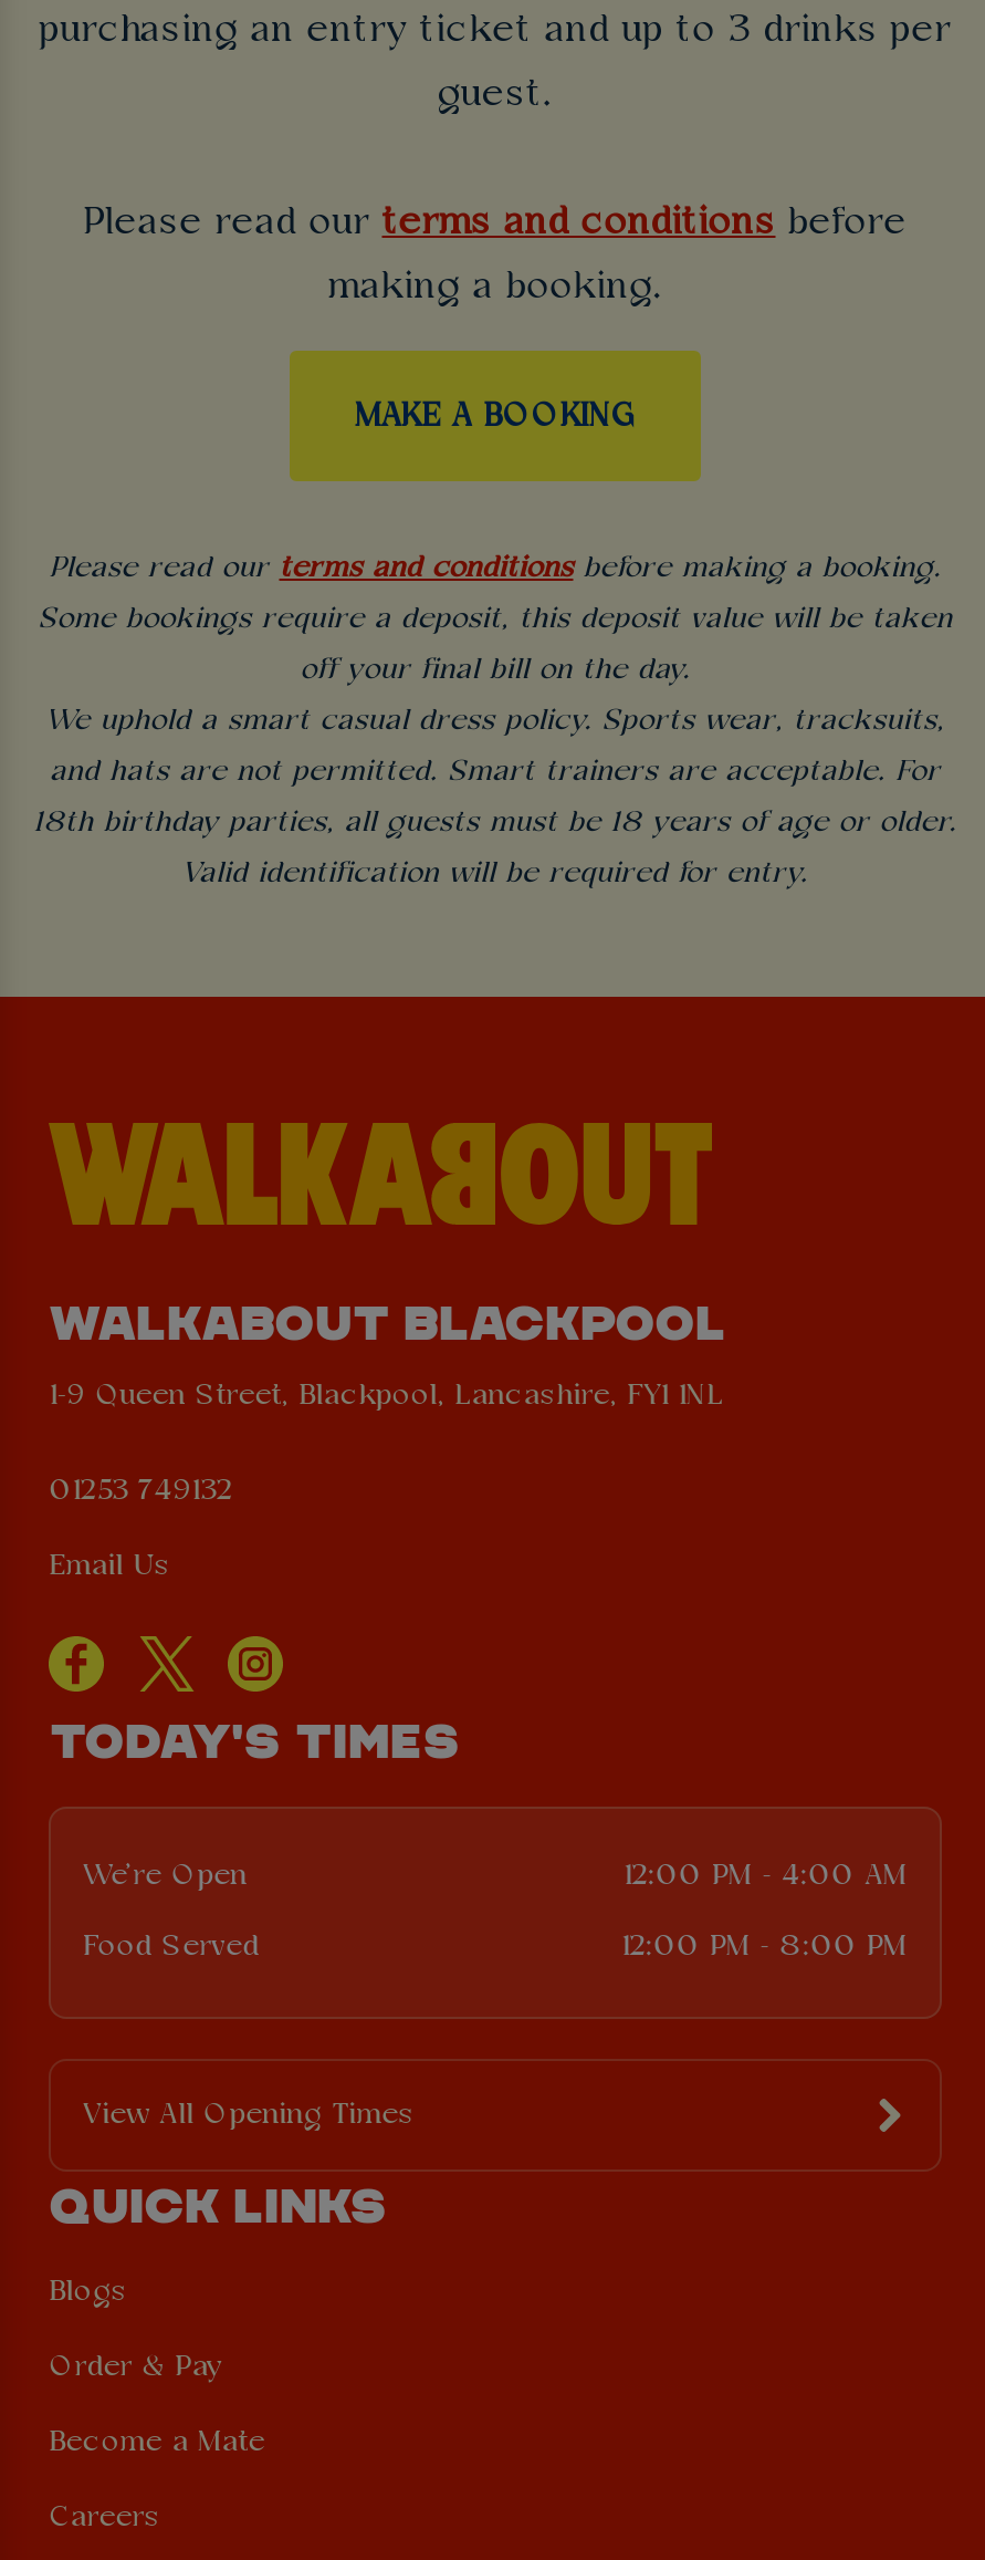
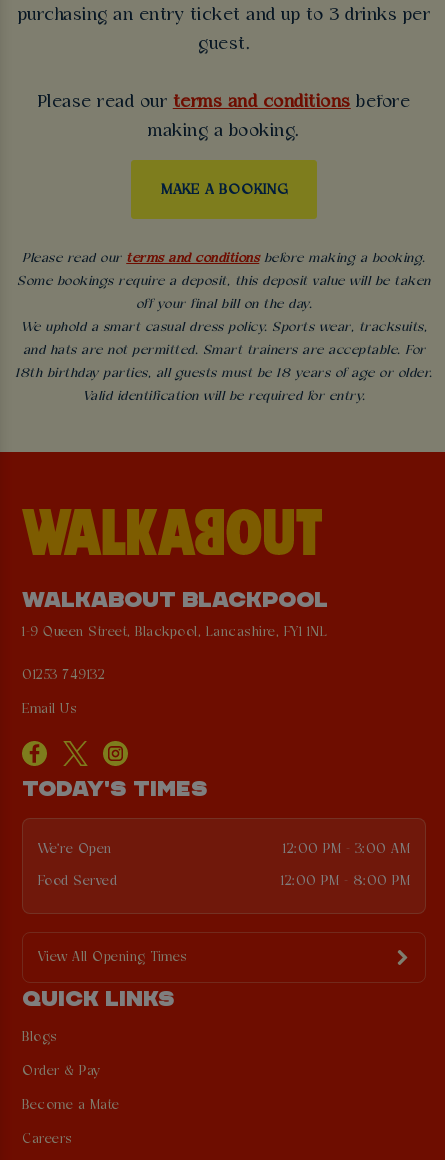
- 12:00 PM - 4:00 AM
+ 12:00 PM - 3:00 AM
